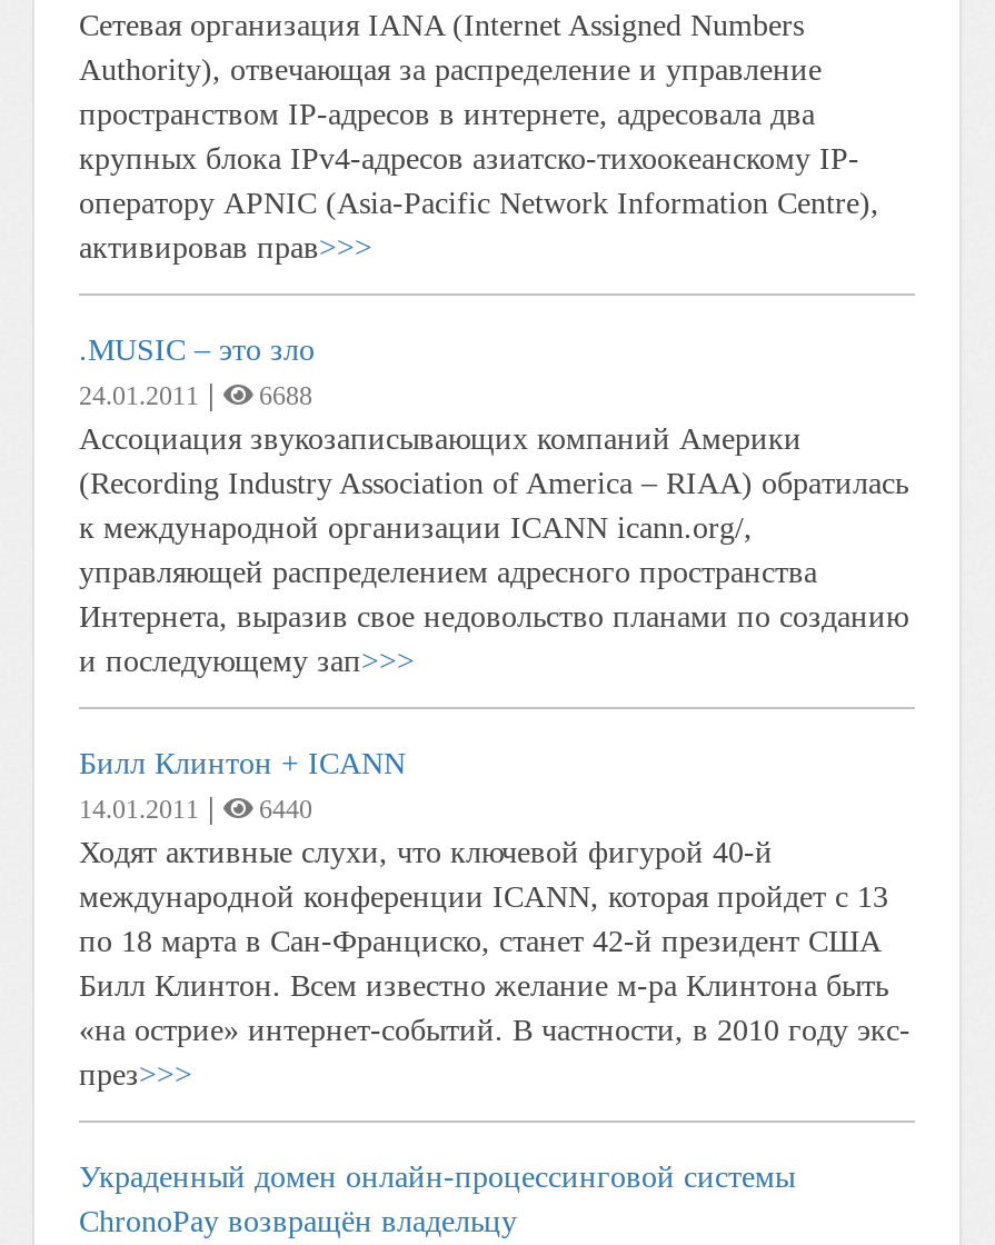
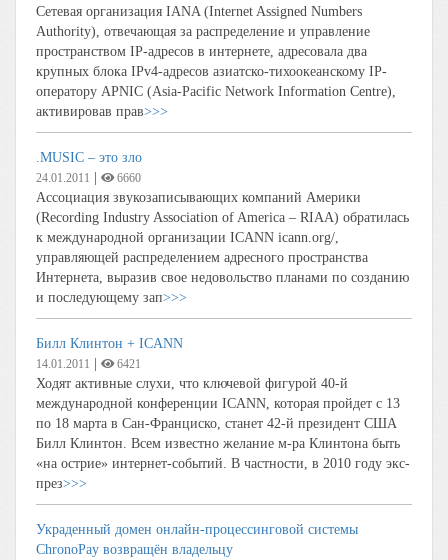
- 6688
+ 6660

- 6440
+ 6421
